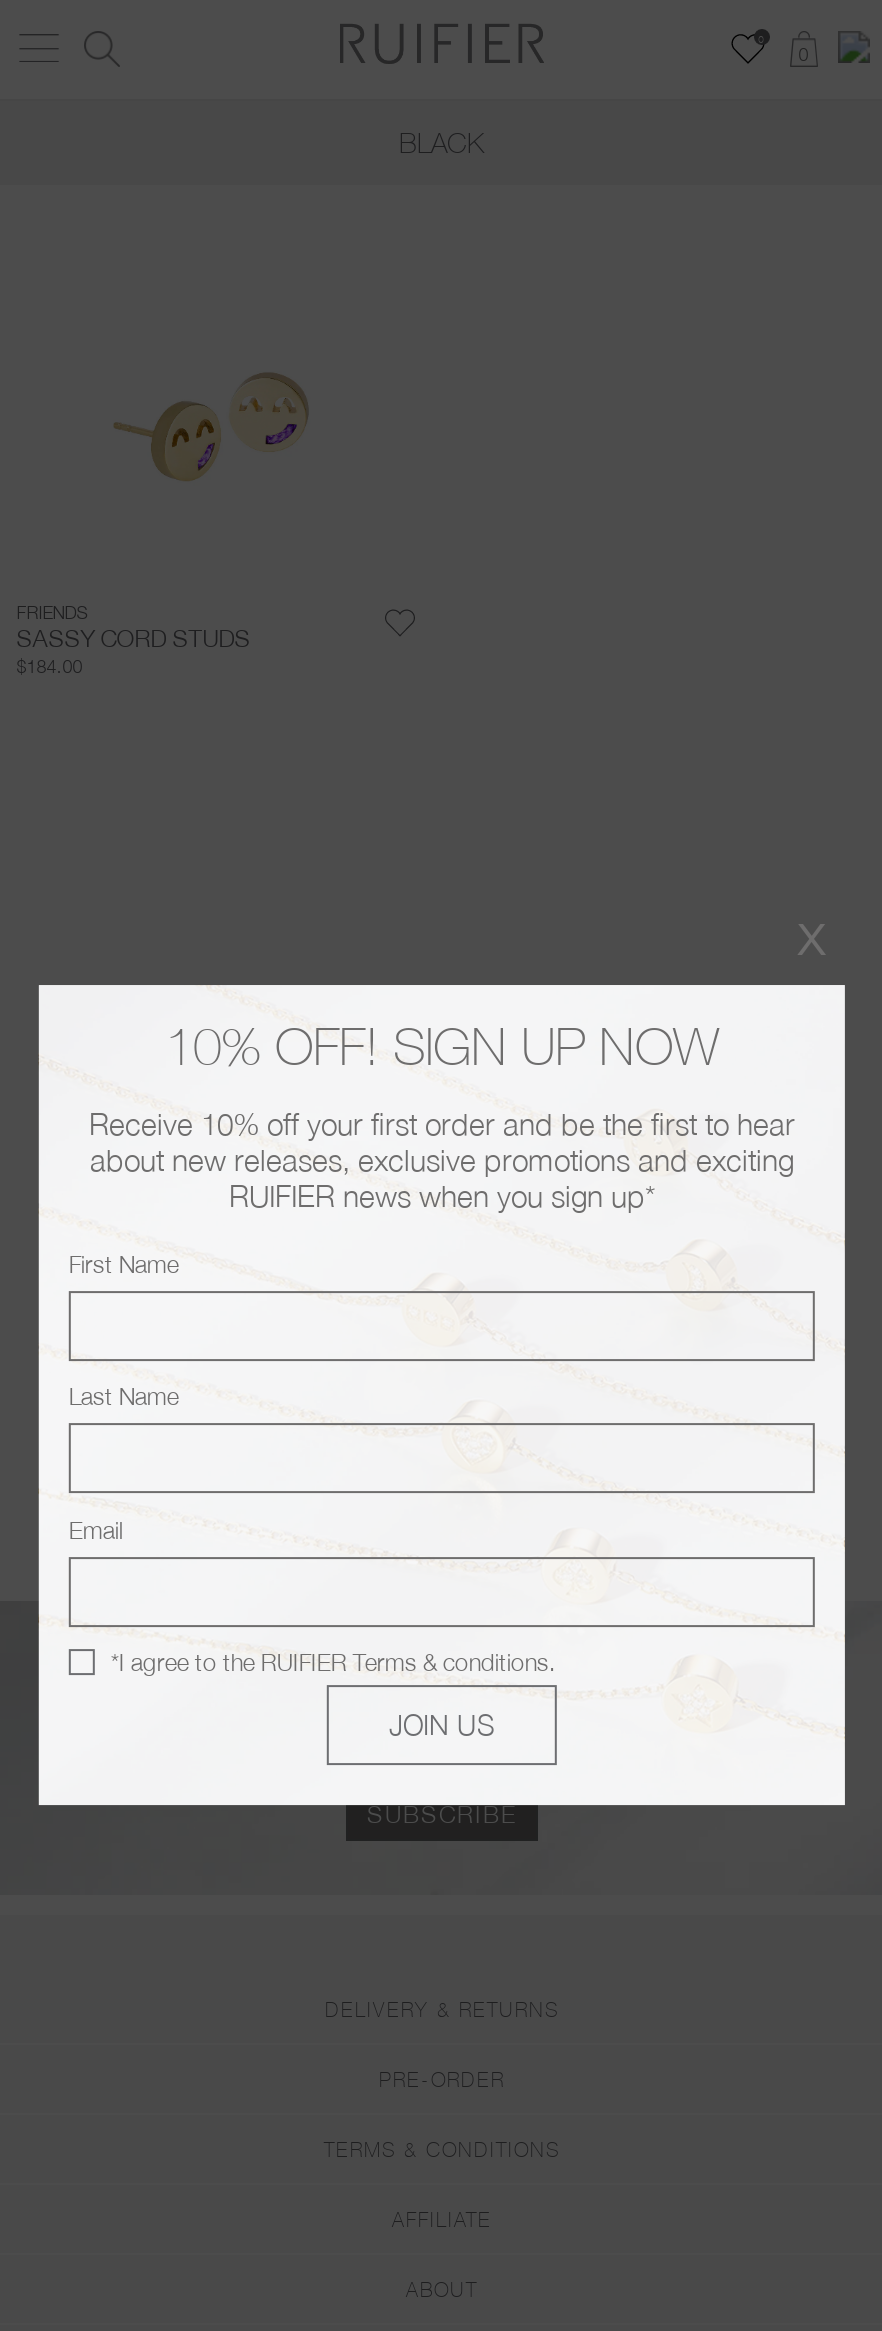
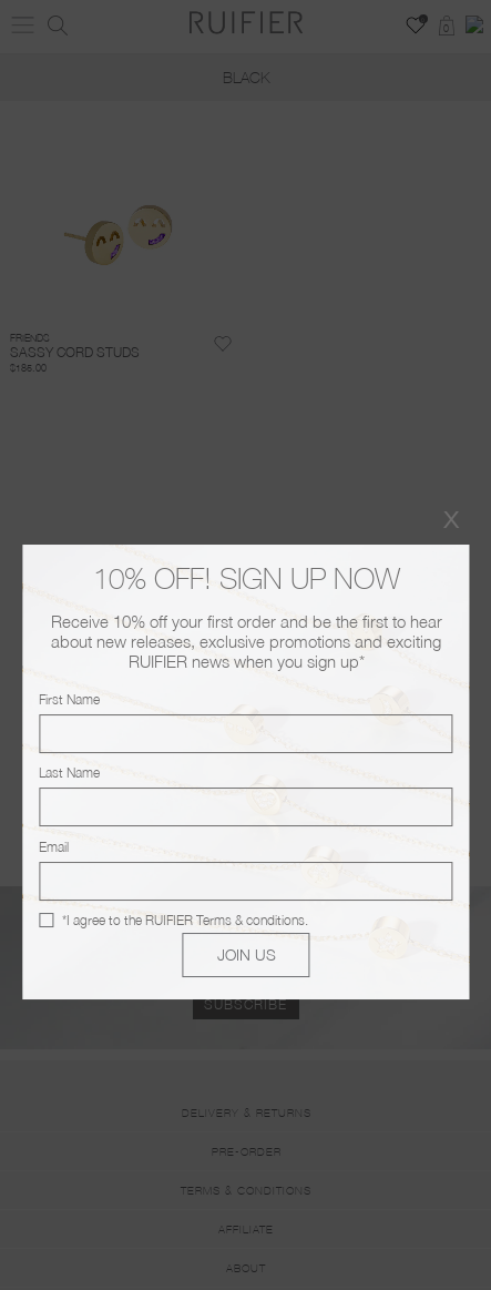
- $184.00
+ $185.00
